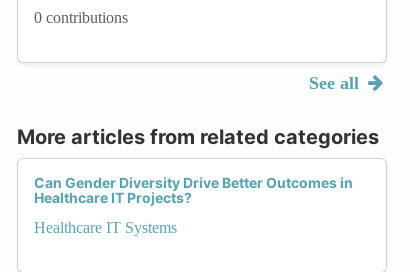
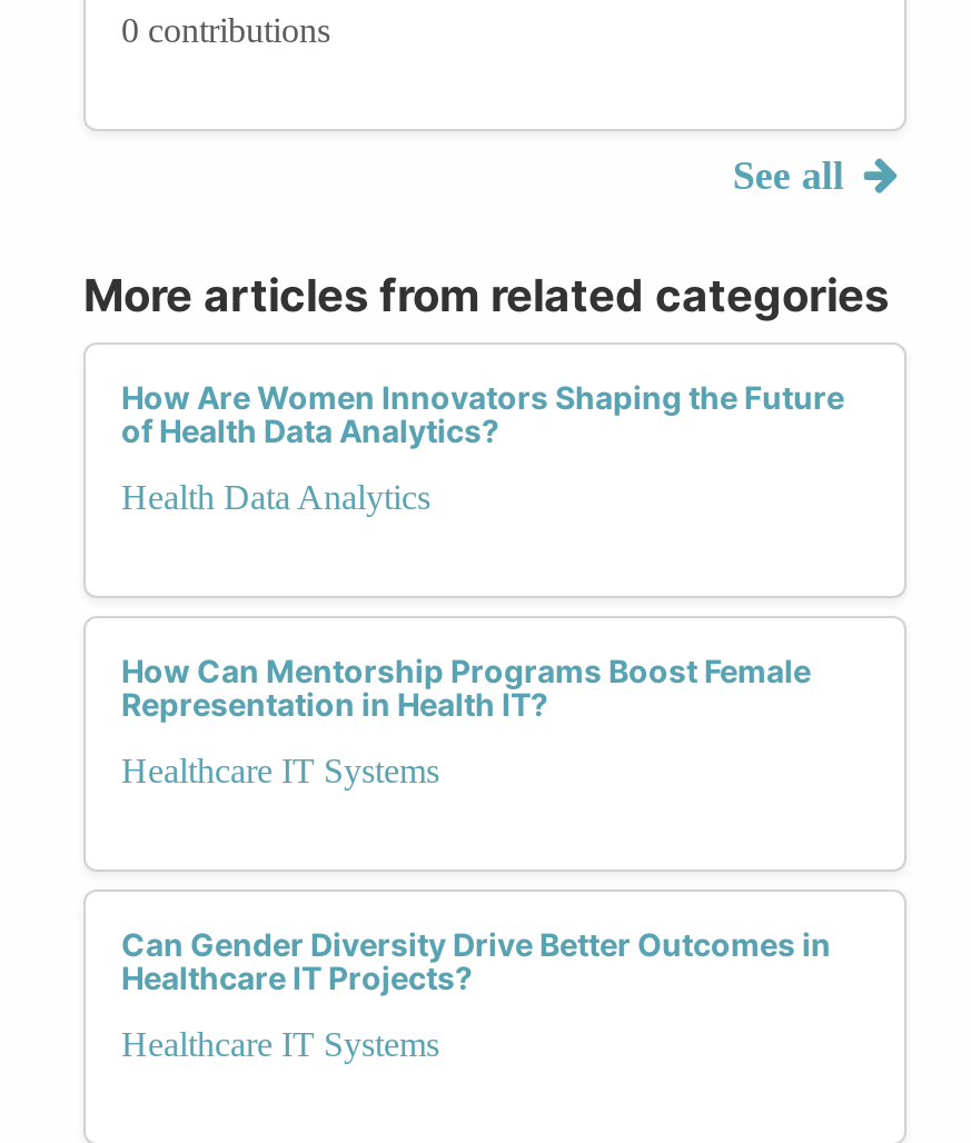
+ How Are Women Innovators Shaping the Future
+ of Health Data Analytics?
+ Health Data Analytics

+ How Can Mentorship Programs Boost Female
+ Representation in Health IT?
+ Healthcare IT Systems
